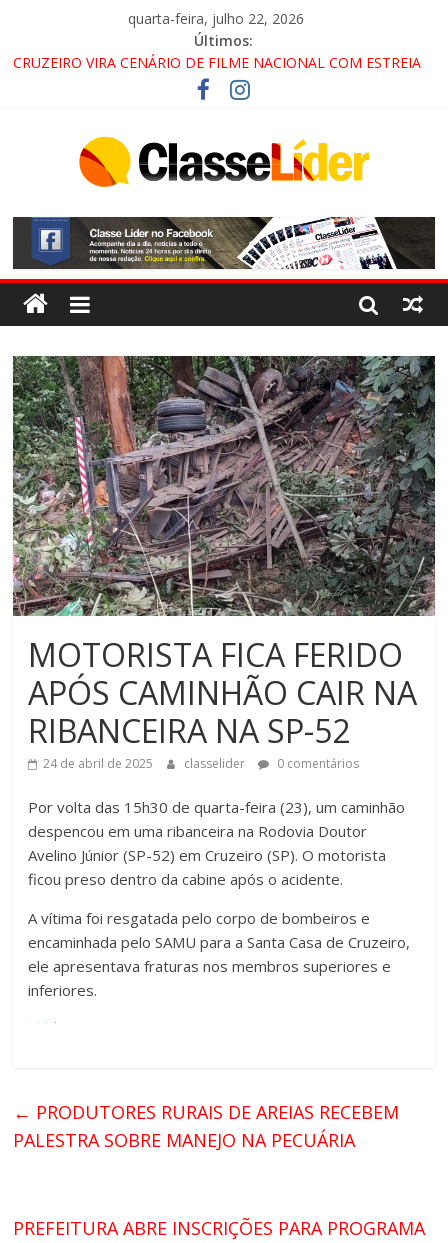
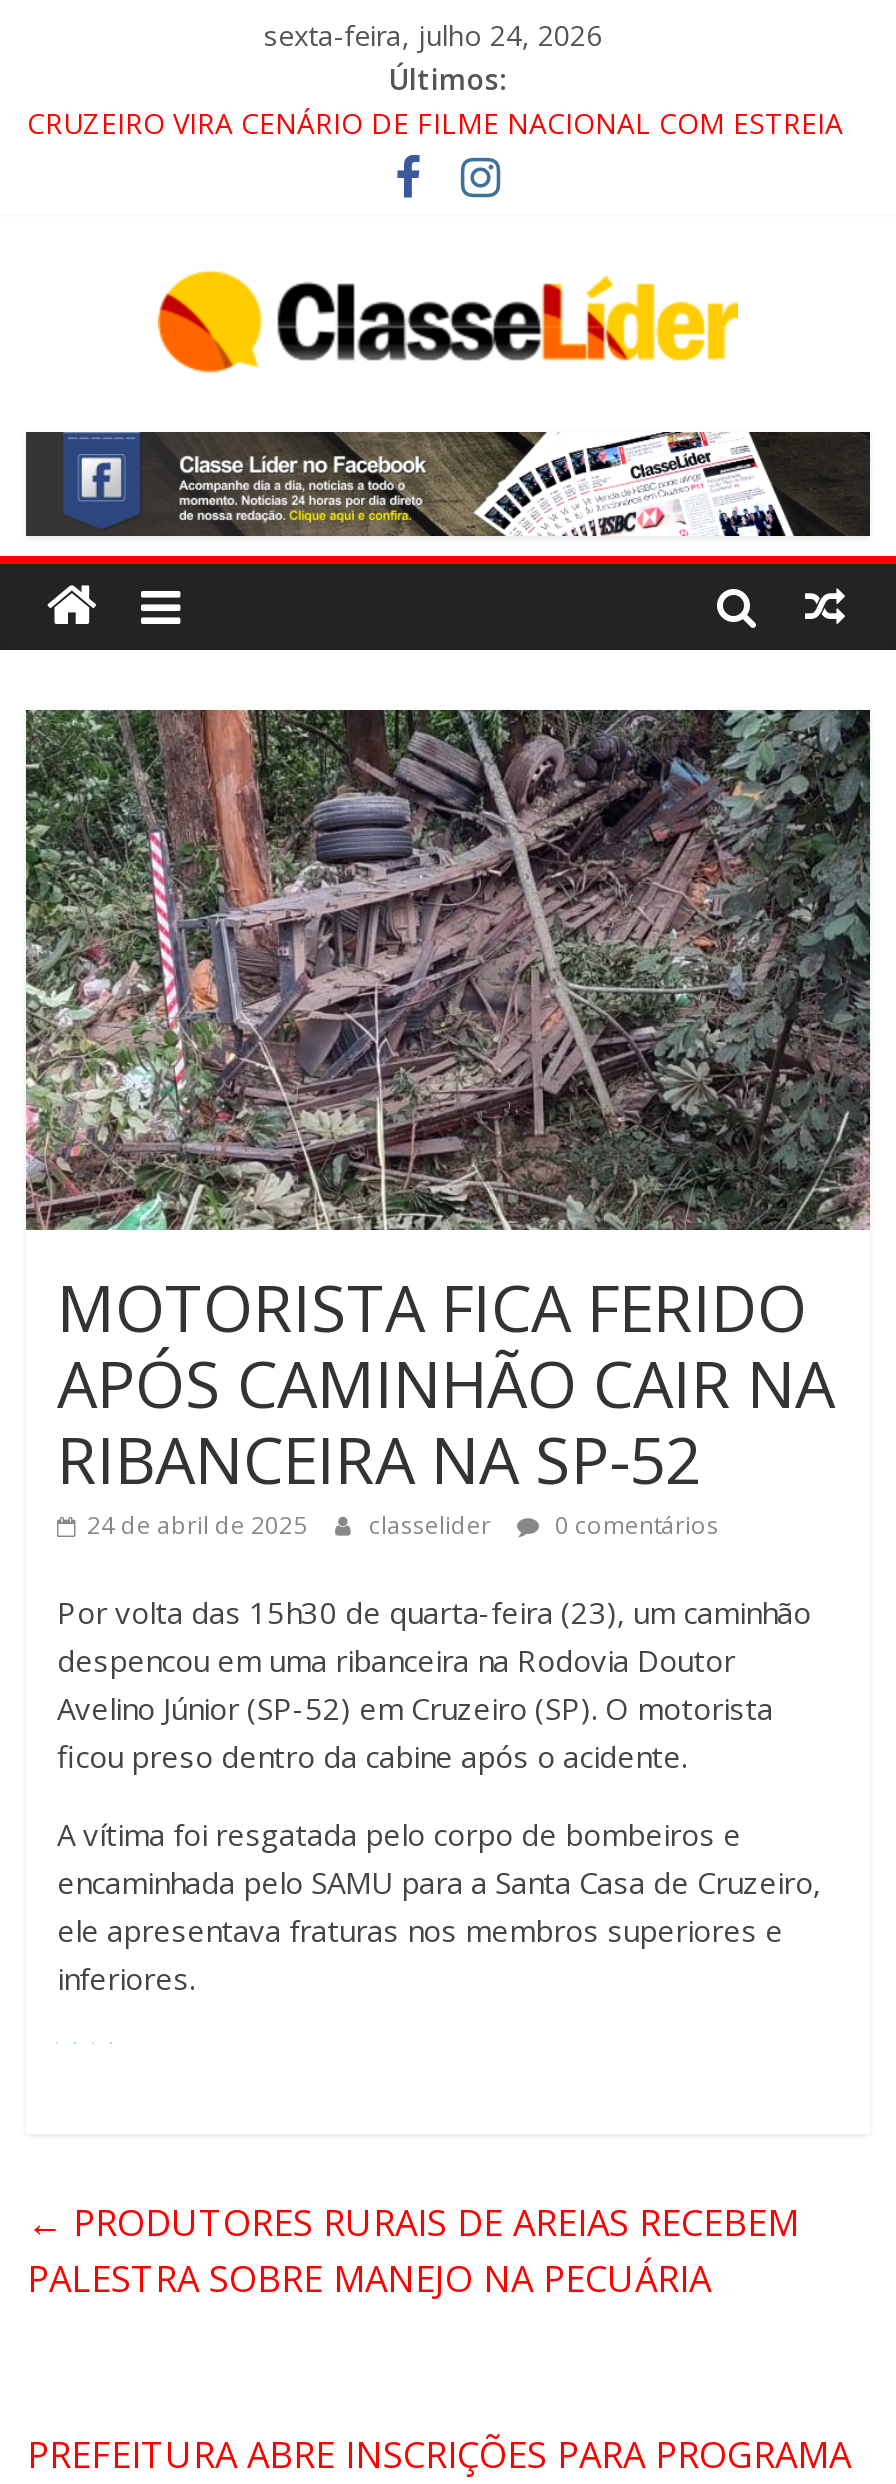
- quarta-feira, julho 22, 2026
+ sexta-feira, julho 24, 2026
